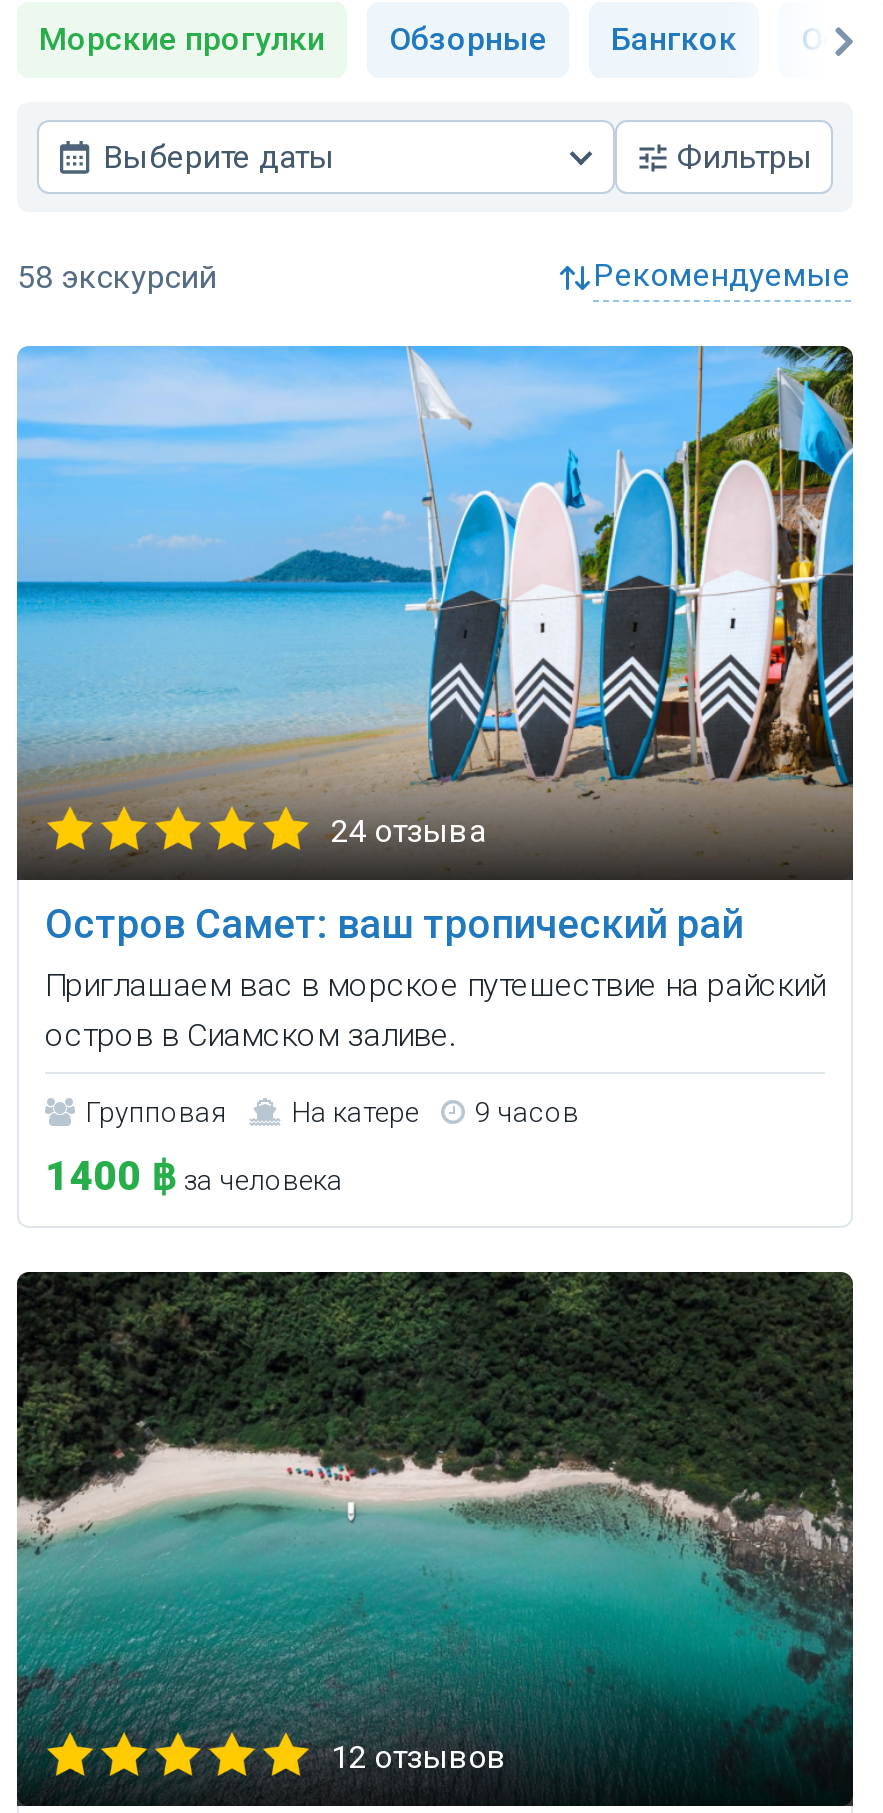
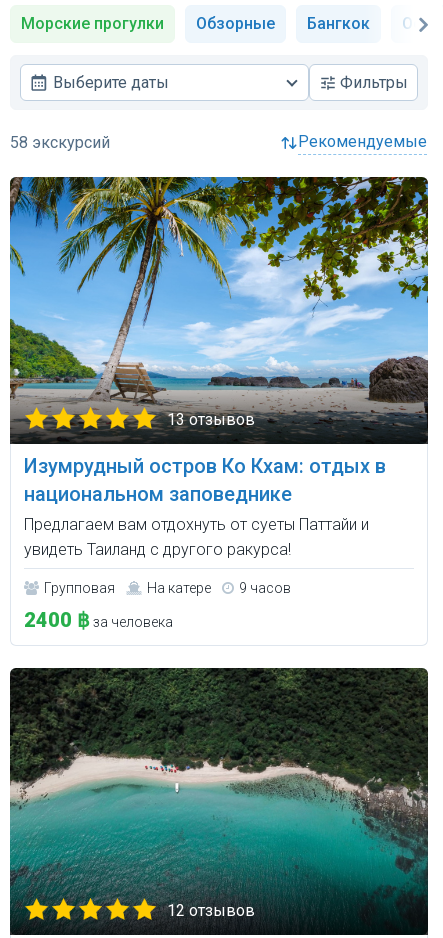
- [image]
- 24 отзыва
+ [image]
+ 13 отзывов

- Остров Самет: ваш тропический рай
- Приглашаем вас в морское путешествие на райский
- остров в Сиамском заливе.
+ Изумрудный остров Ко Кхам: отдых в
+ национальном заповеднике
+ Предлагаем вам отдохнуть от суеты Паттайи и
+ увидеть Таиланд с другого ракурса!

- 1400 ฿за человека
+ 2400 ฿за человека
